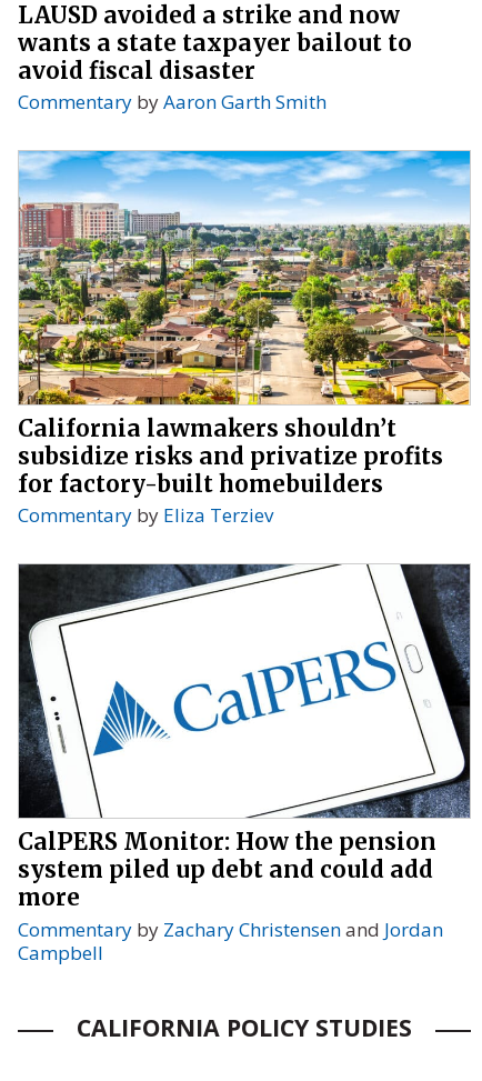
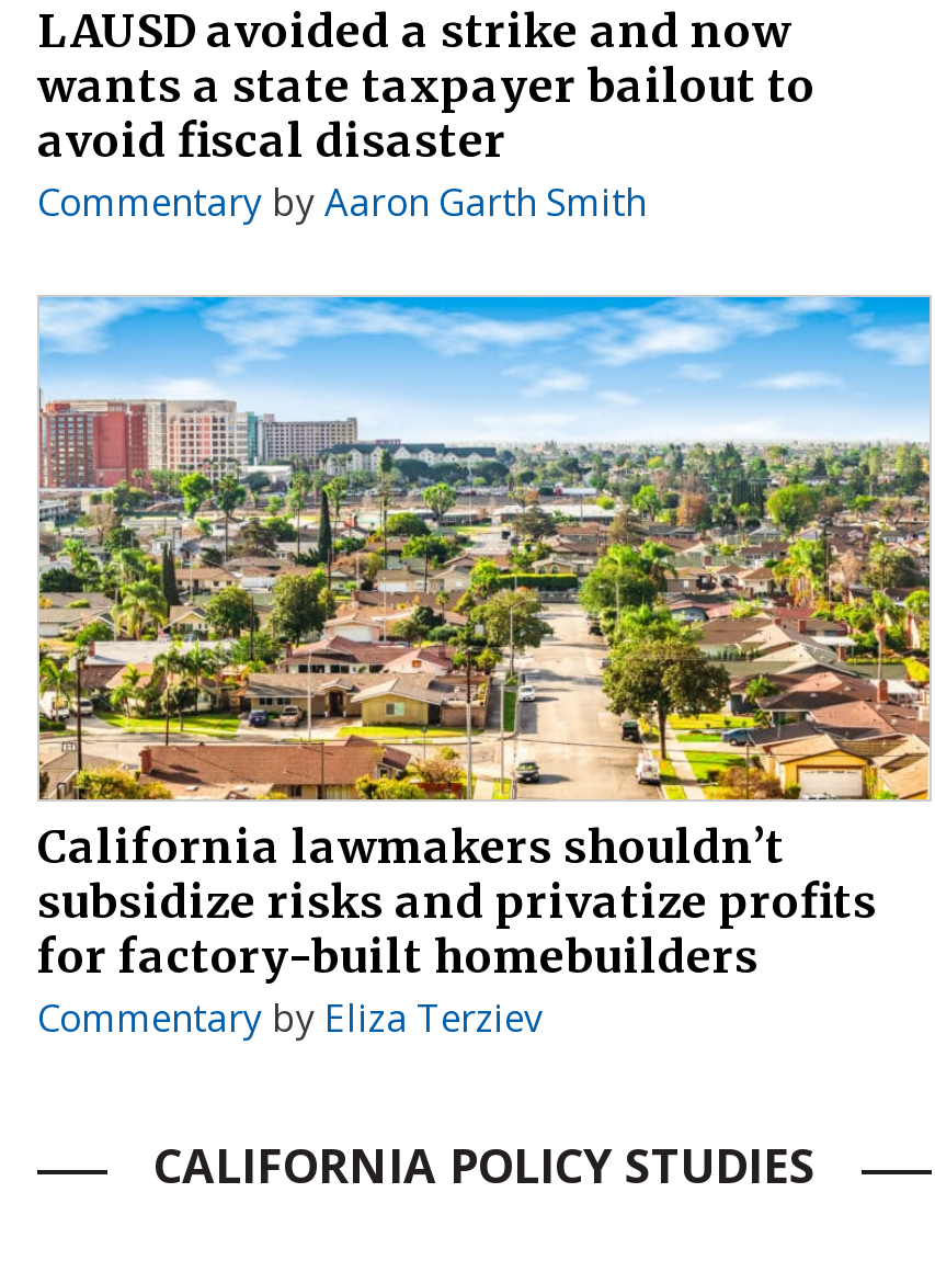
- [image]
- CalPERS Monitor: How the pension
- system piled up debt and could add
- more
- Commentary by Zachary Christensen and Jordan
- Campbell
